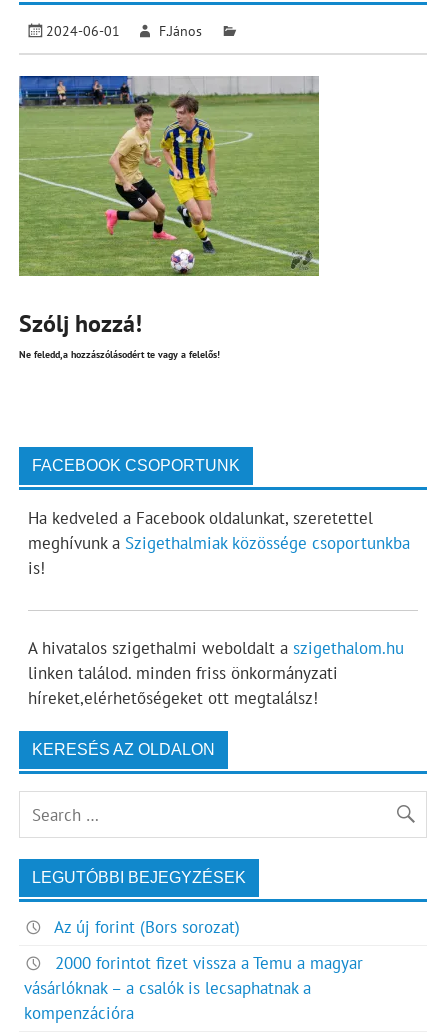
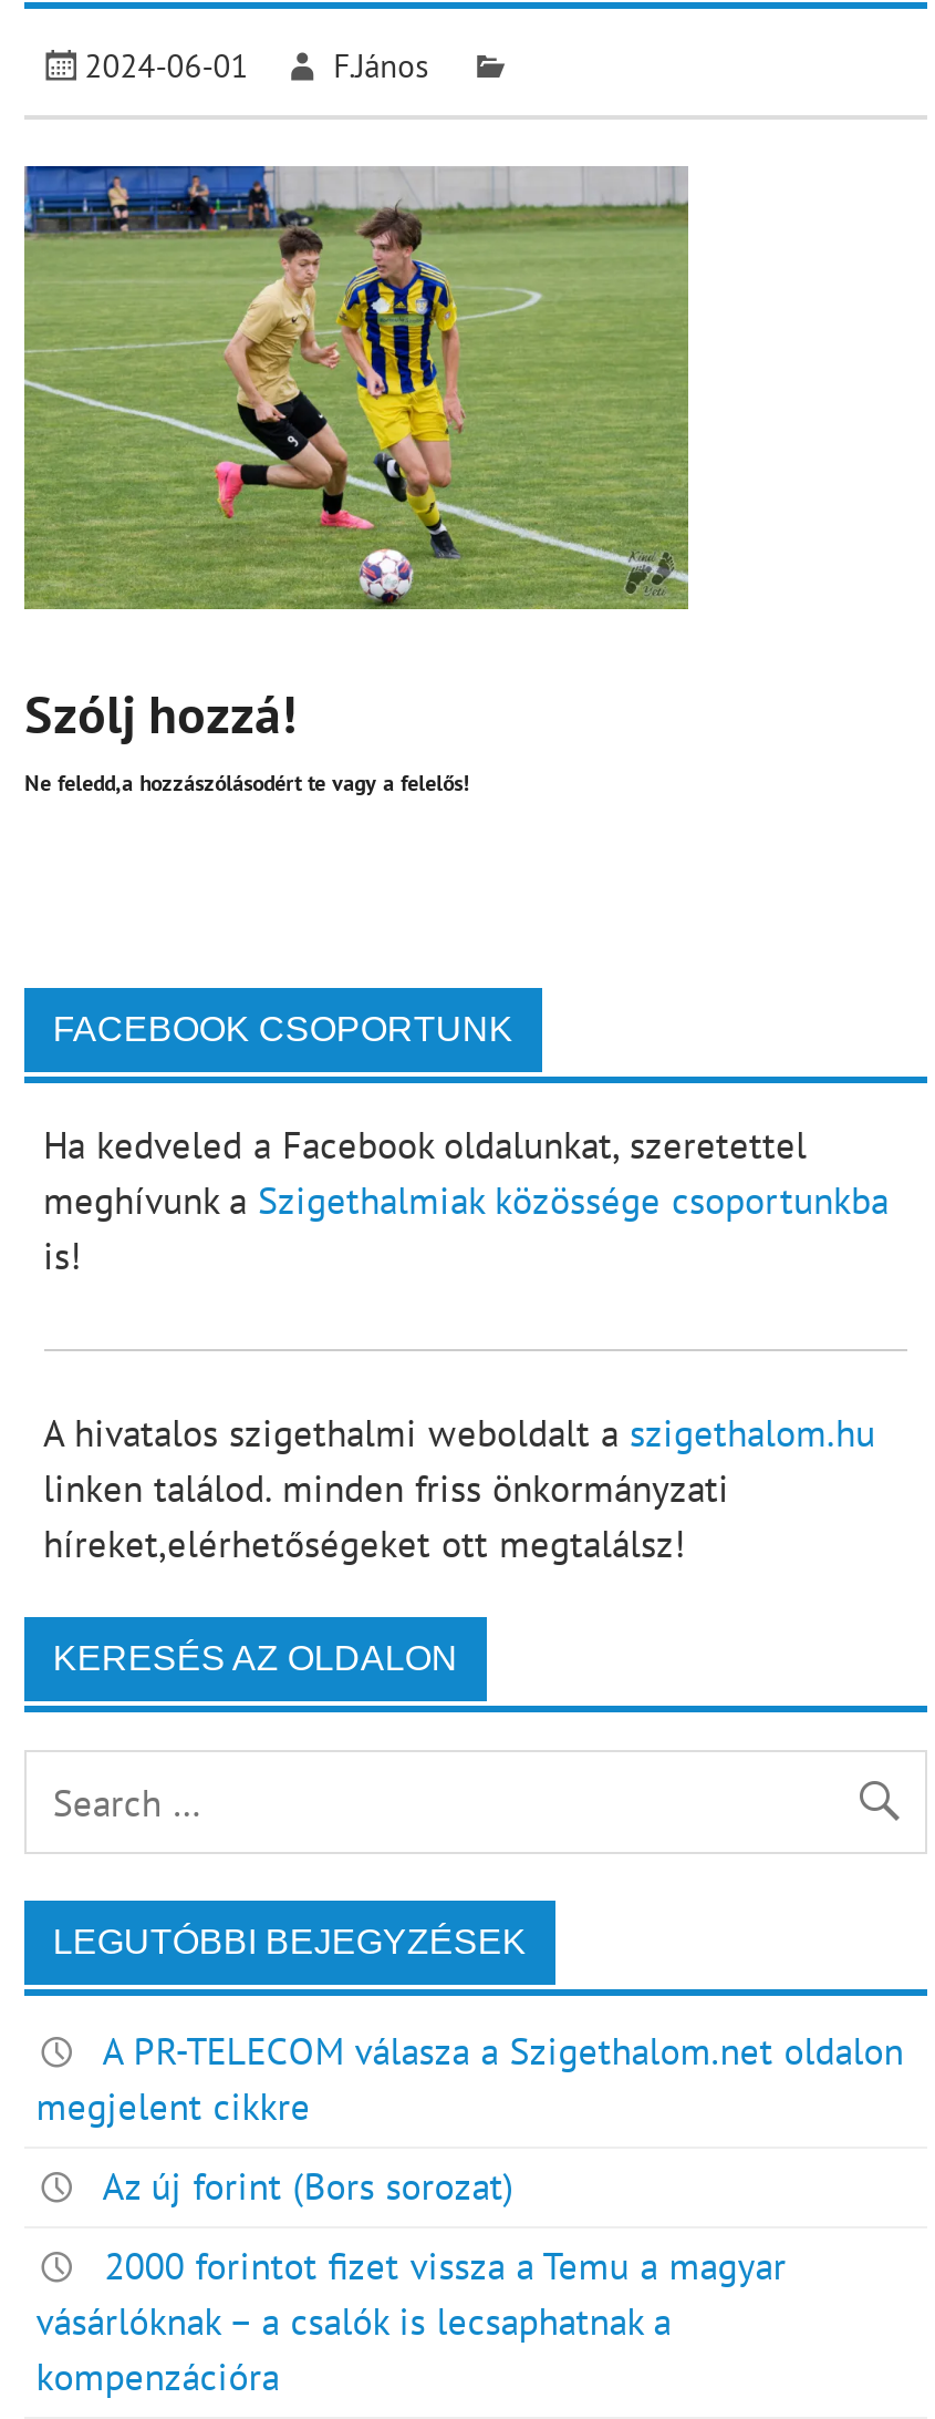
+ A PR-TELECOM válasza a Szigethalom.net oldalon
+ megjelent cikkre
